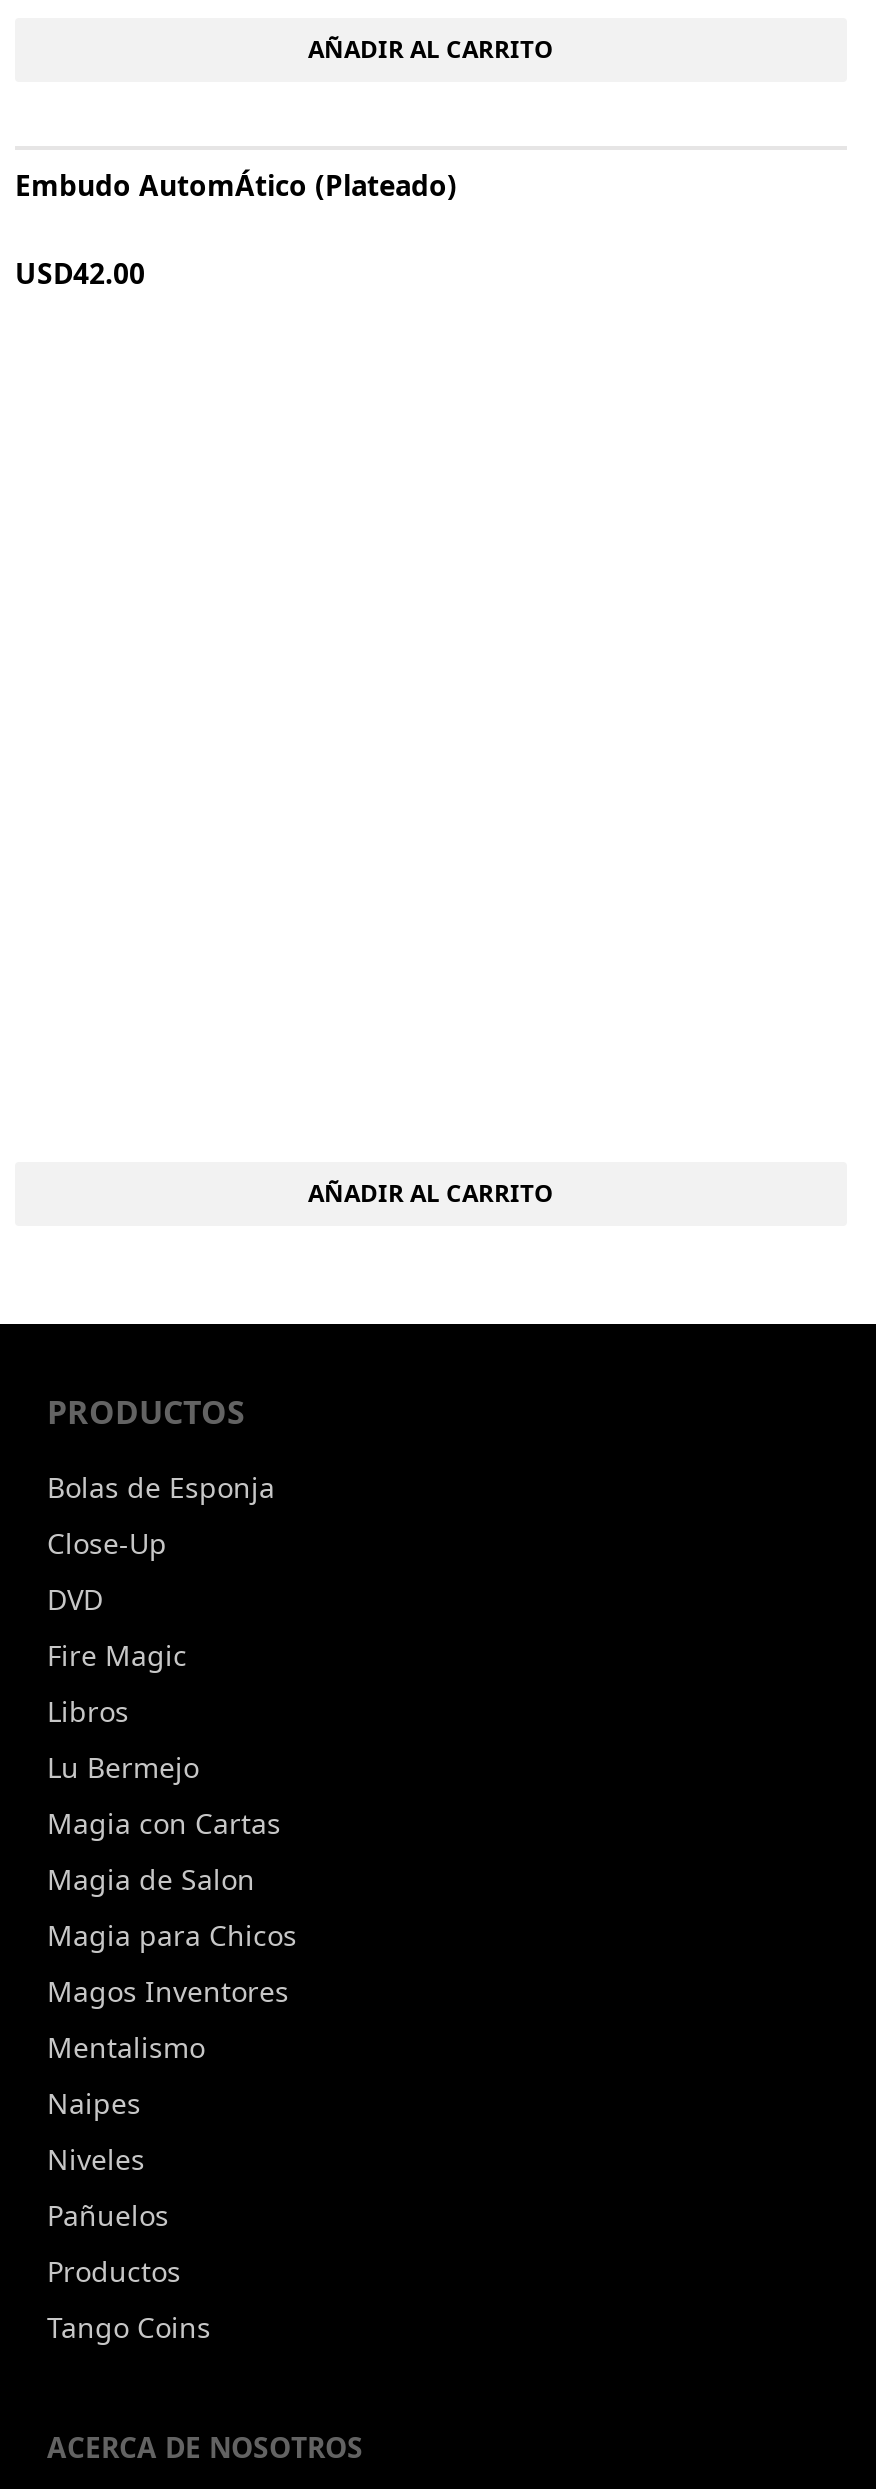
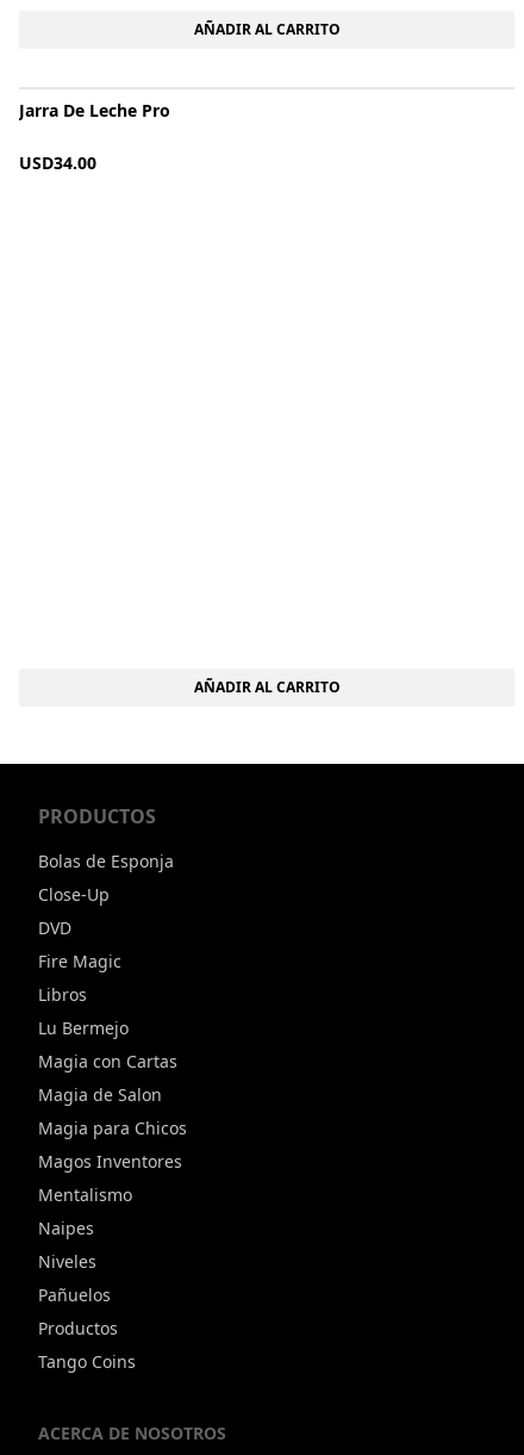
- Embudo AutomÁtico (plateado)
+ Jarra De Leche Pro

- USD42.00
+ USD34.00
